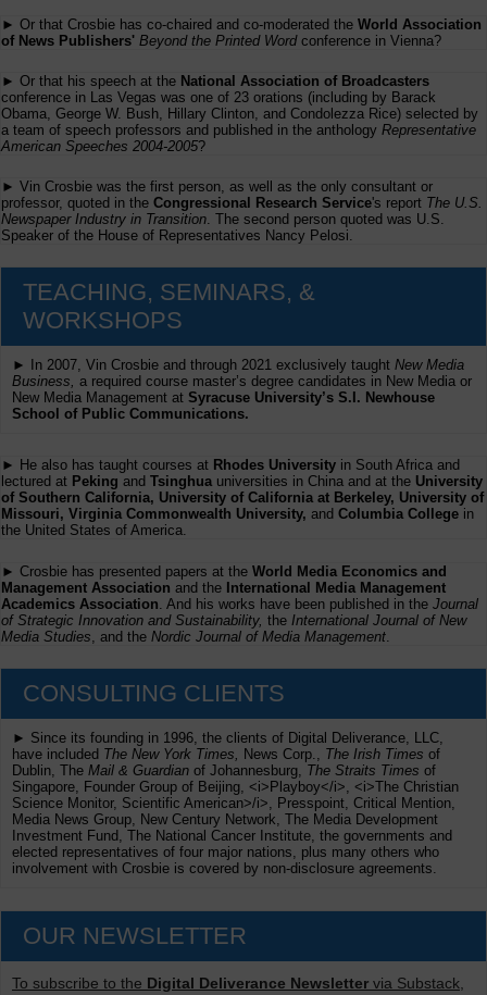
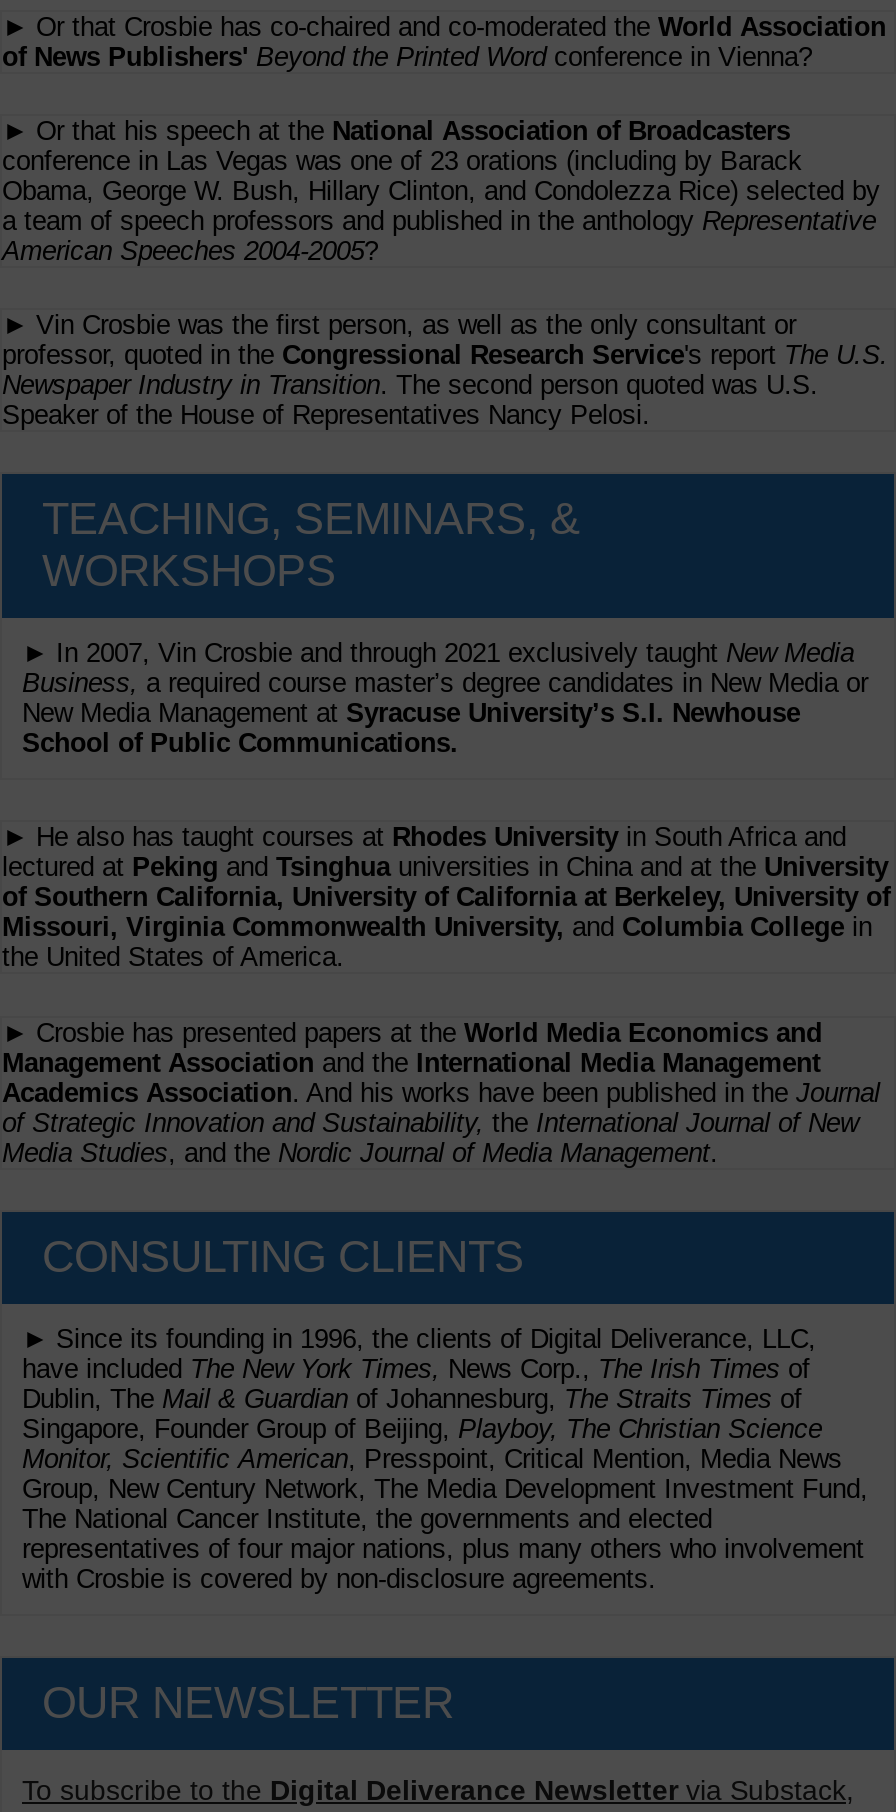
- Singapore, Founder Group of Beijing, <i>Playboy</i>, <i>The Christian
- Science Monitor, Scientific American>/i>, Presspoint, Critical Mention,
- Media News Group, New Century Network, The Media Development
- Investment Fund, The National Cancer Institute, the governments and
- elected representatives of four major nations, plus many others who
- involvement with Crosbie is covered by non-disclosure agreements.
+ Singapore, Founder Group of Beijing, Playboy, The Christian Science
+ Monitor, Scientific American, Presspoint, Critical Mention, Media News
+ Group, New Century Network, The Media Development Investment Fund,
+ The National Cancer Institute, the governments and elected
+ representatives of four major nations, plus many others who involvement
+ with Crosbie is covered by non-disclosure agreements.
